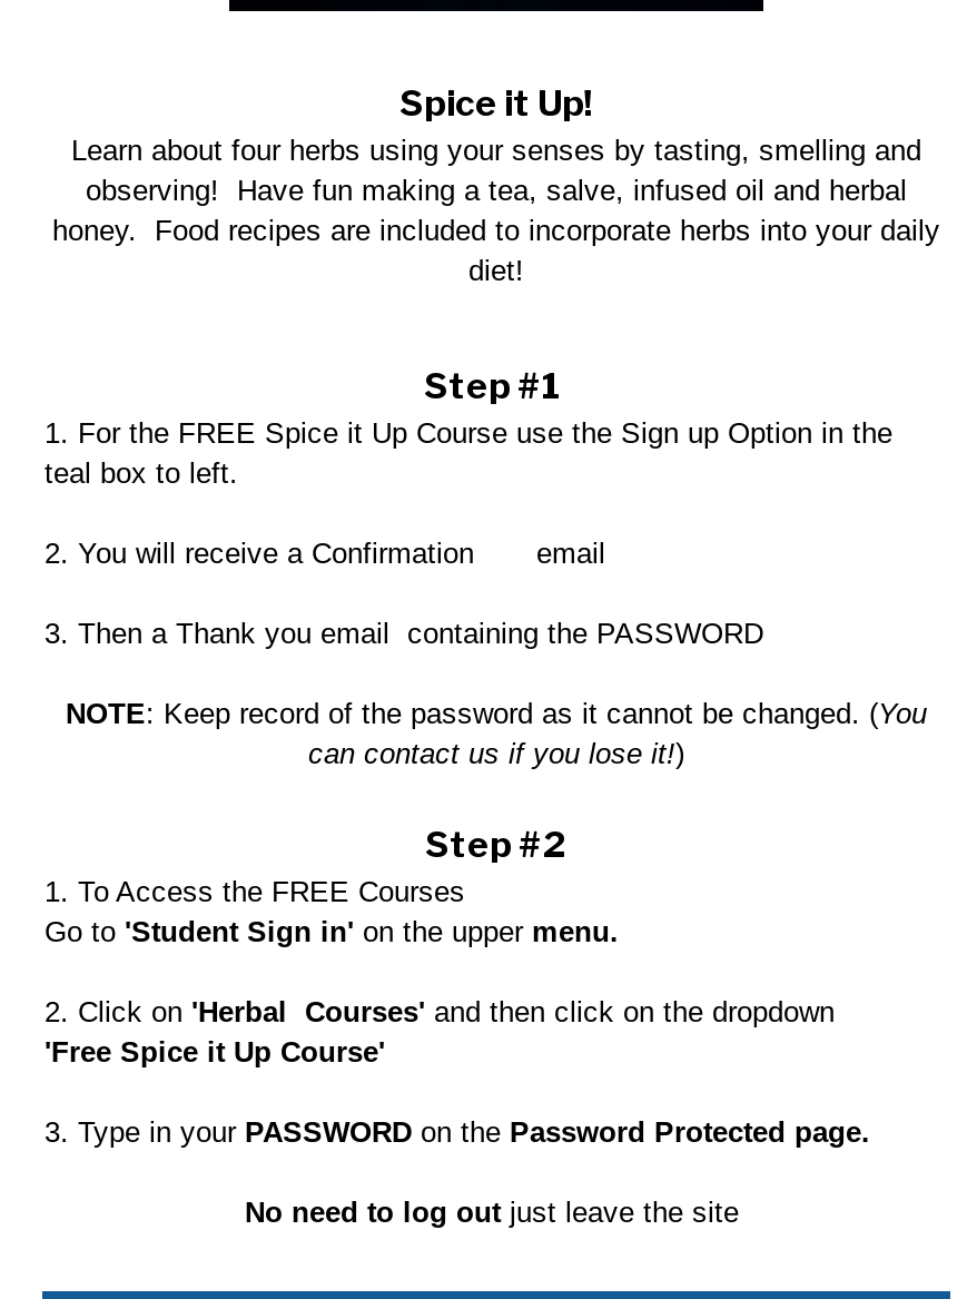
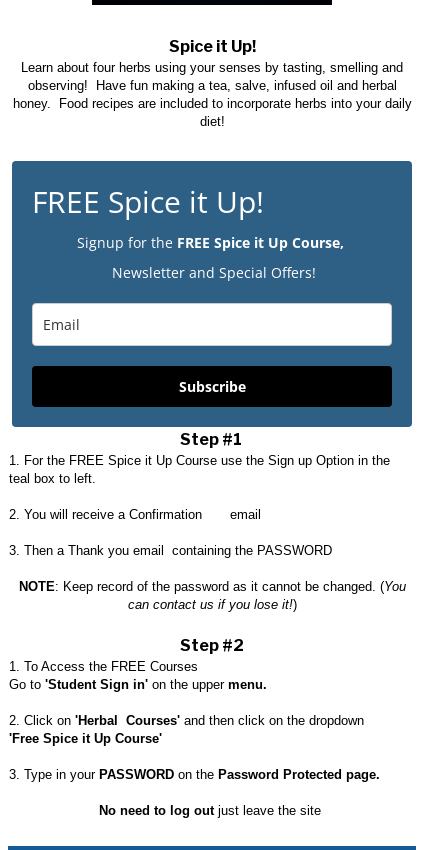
+ [image]
+ FREE Spice it Up!
+ Signup for the FREE Spice it Up Course,
+ Newsletter and Special Offers!

+ Subscribe
